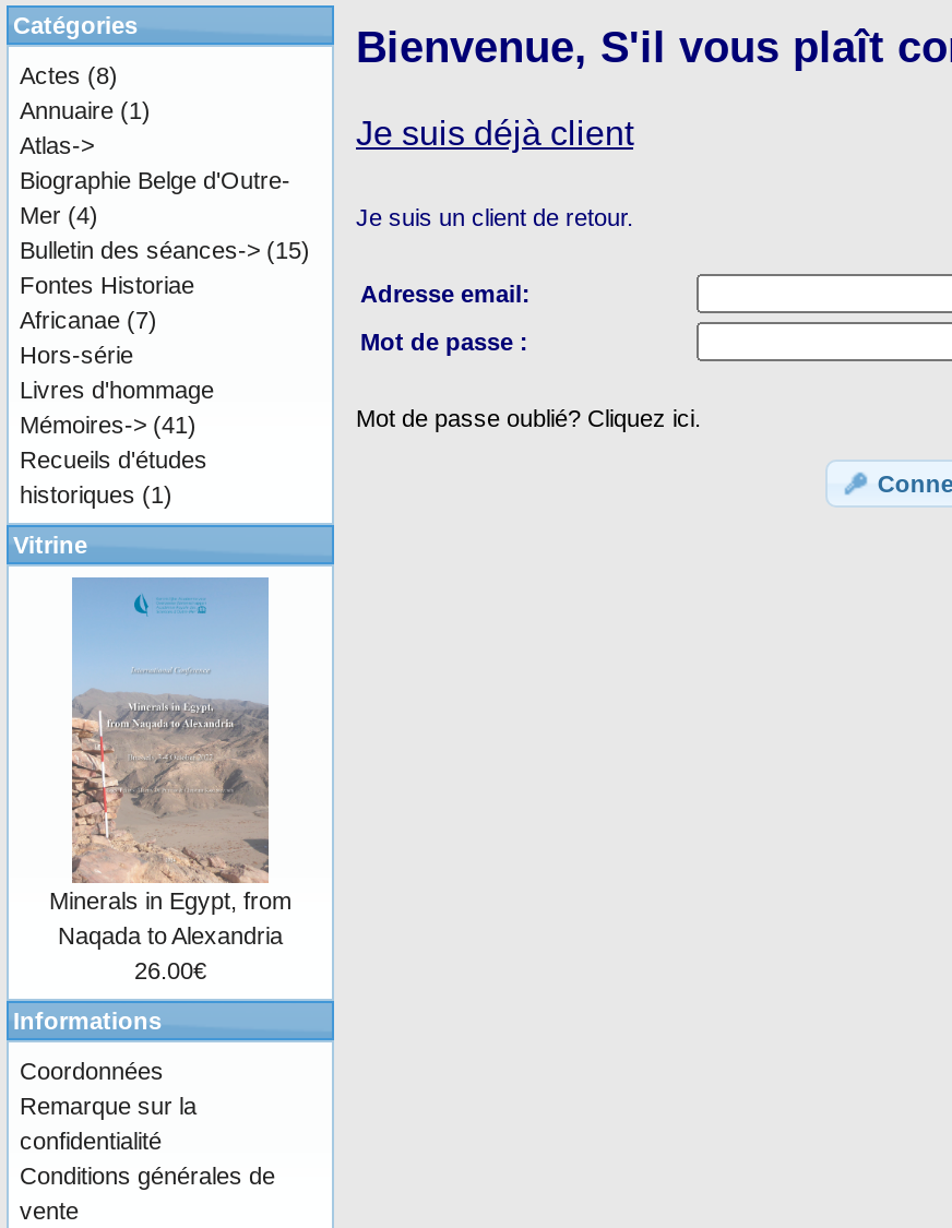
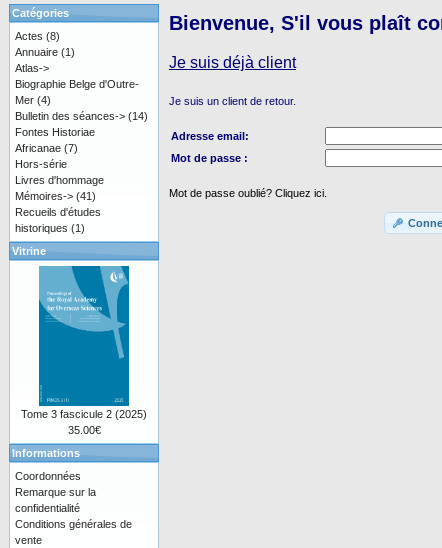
- Bulletin des séances-> (15)
+ Bulletin des séances-> (14)

- [image]
- Minerals in Egypt, from
- Naqada to Alexandria
- 26.00€
+ [image]
+ Tome 3 fascicule 2 (2025)
+ 35.00€
